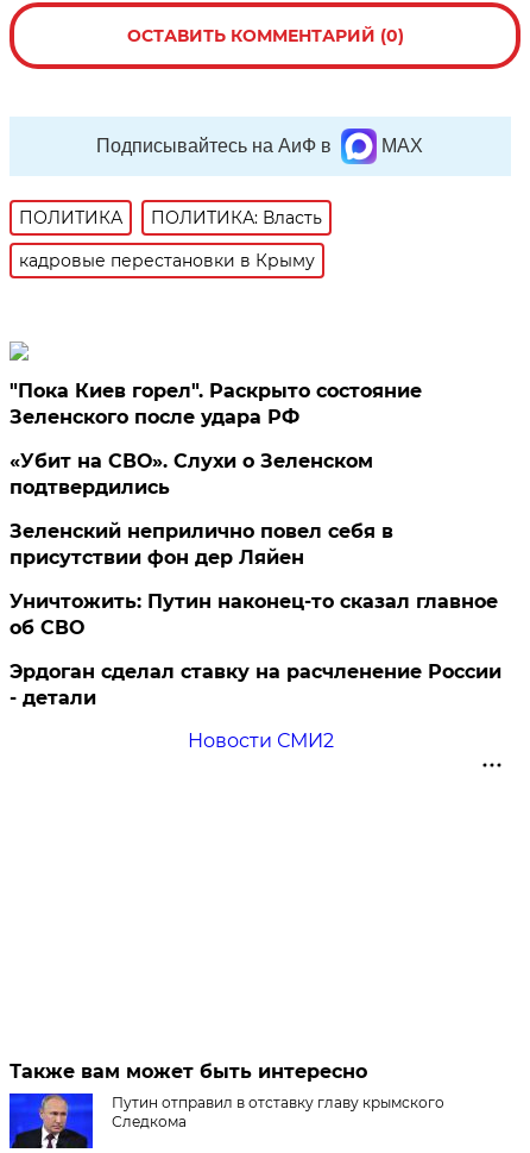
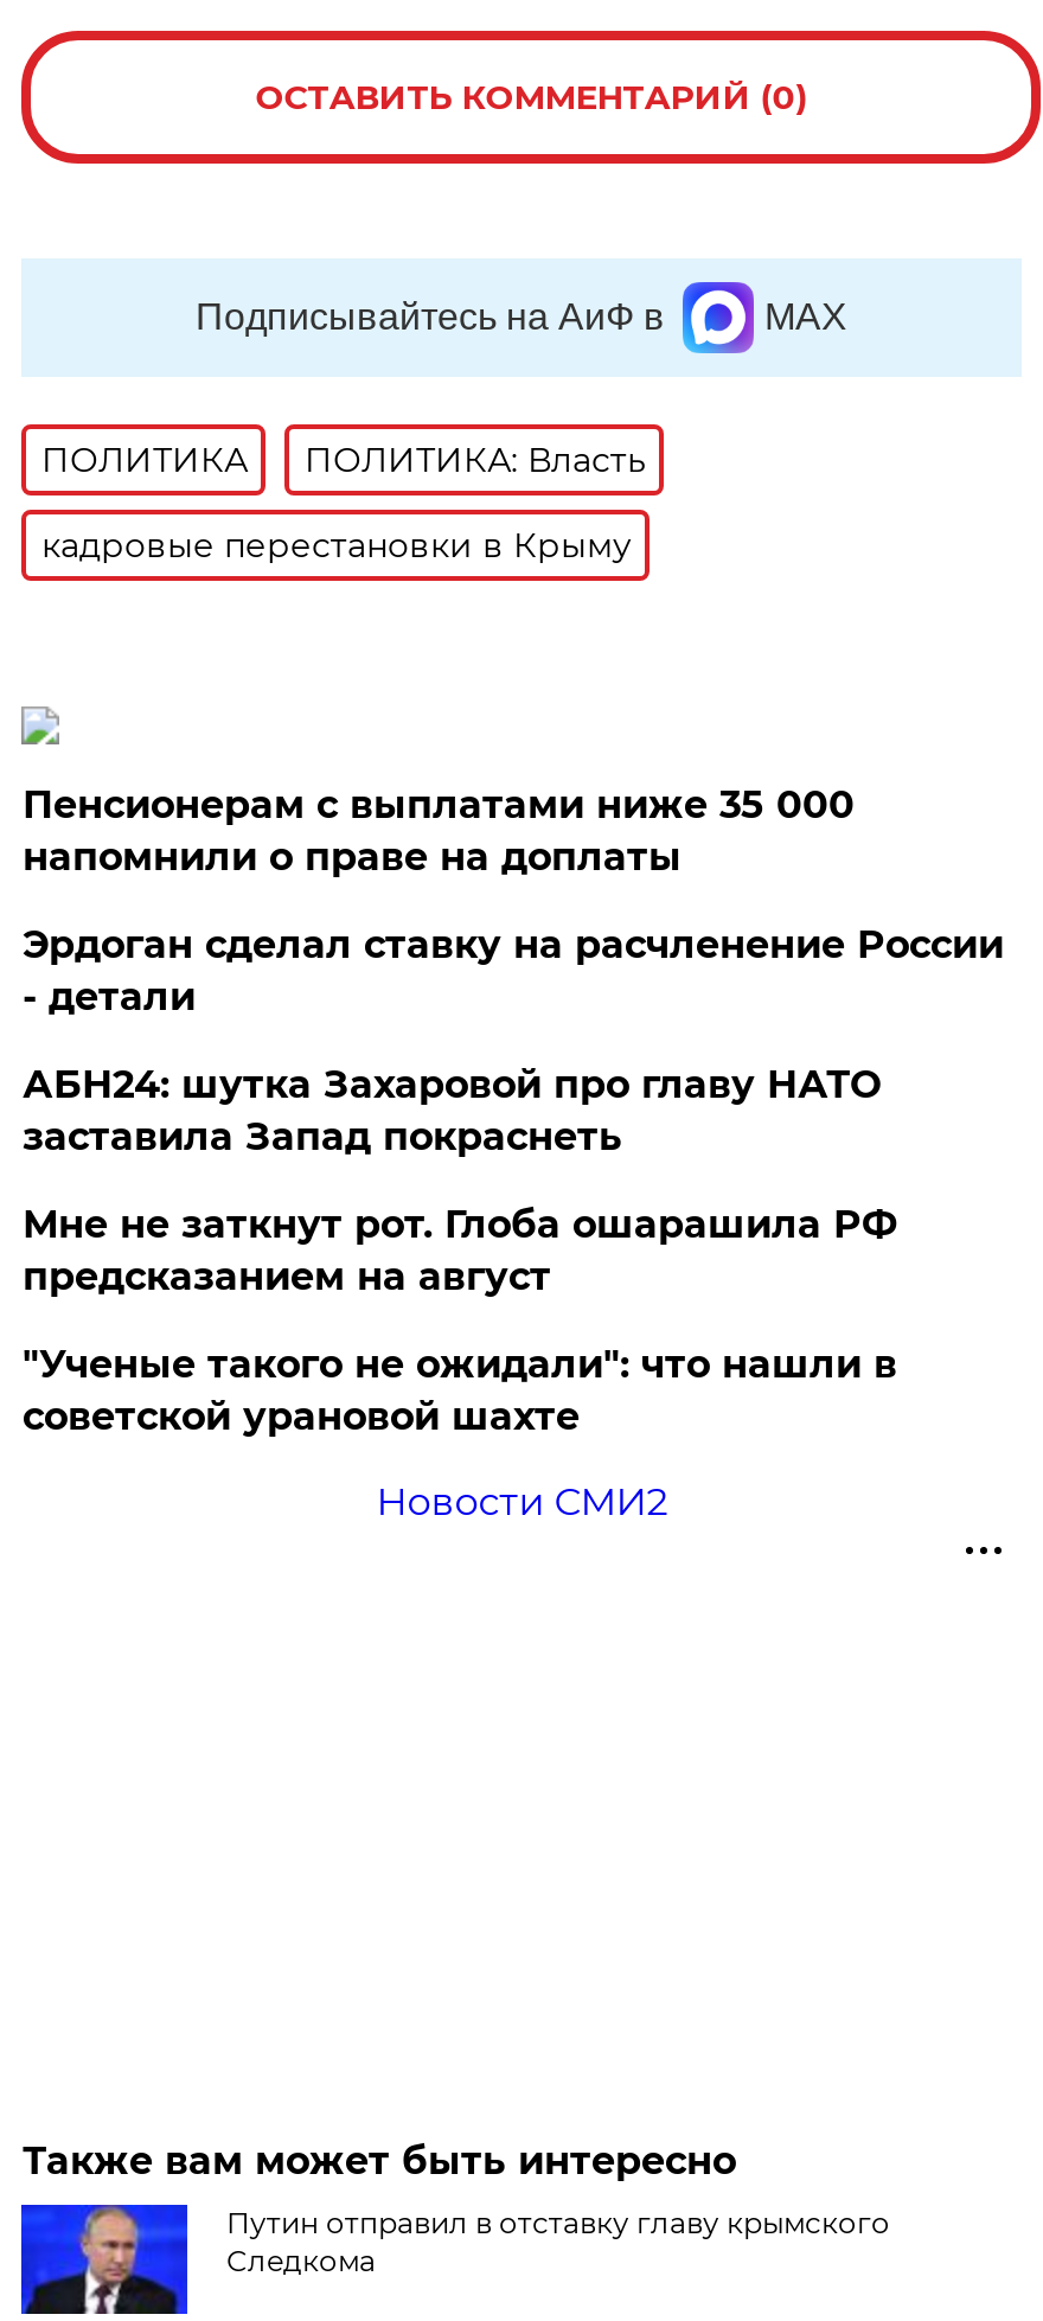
- "Пока Киев горел". Раскрыто состояние
- Зеленского после удара РФ
- «Убит на СВО». Слухи о Зеленском
- подтвердились
- Зеленский неприлично повел cебя в
- присутствии фон дер Ляйен
- Уничтожить: Путин наконец-то сказал главное
- об СВО
+ Пенсионерам с выплатами ниже 35 000
+ напомнили о праве на доплаты

moved up: Эрдоган сделал ставку на расчленение России | - детали

+ АБН24: шутка Захаровой про главу НАТО
+ заставила Запад покраснеть
+ Мне не заткнут рот. Глоба ошарашила РФ
+ предсказанием на август
+ "Ученые такого не ожидали": что нашли в
+ советской урановой шахте
